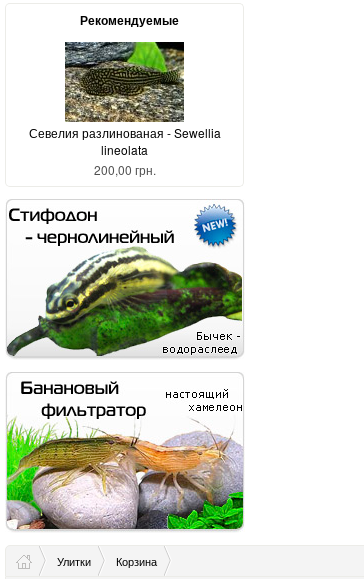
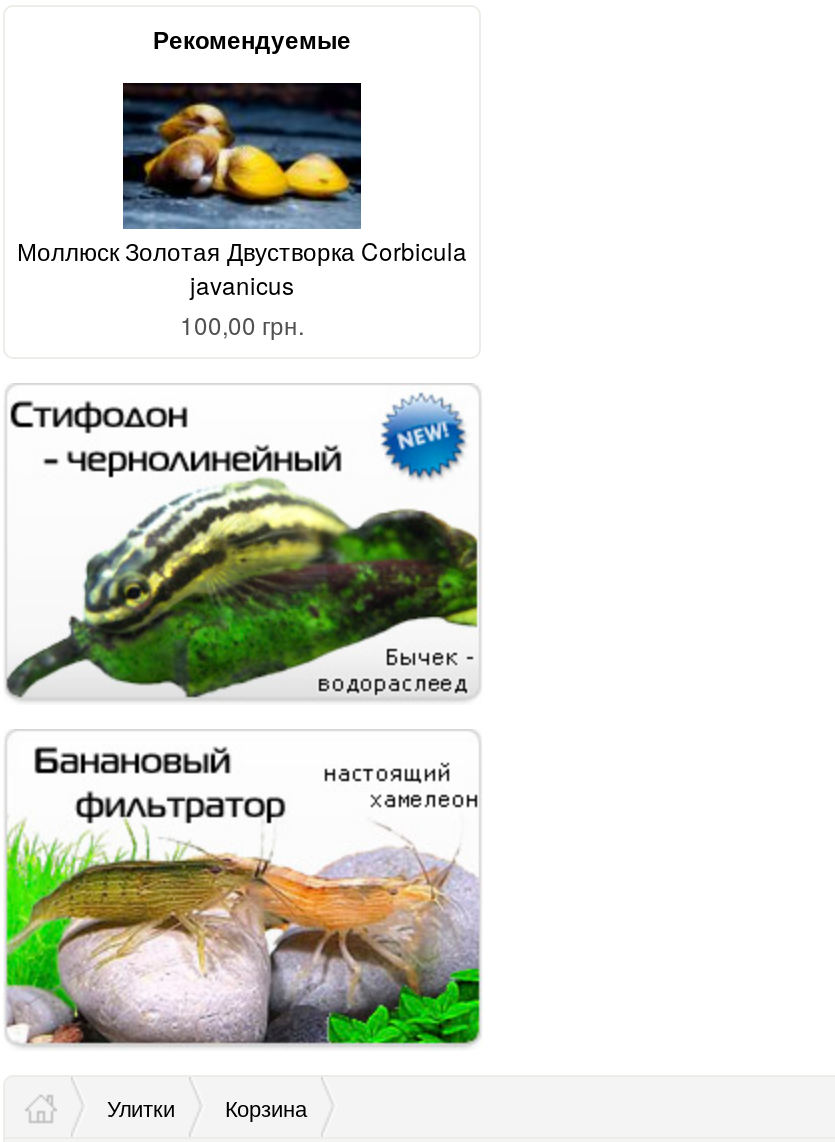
- [image]
- Севелия разлинованая - Sewellia
- lineolata
- 200,00 грн.
+ [image]
+ Моллюск Золотая Двустворка Corbicula
+ javanicus
+ 100,00 грн.
